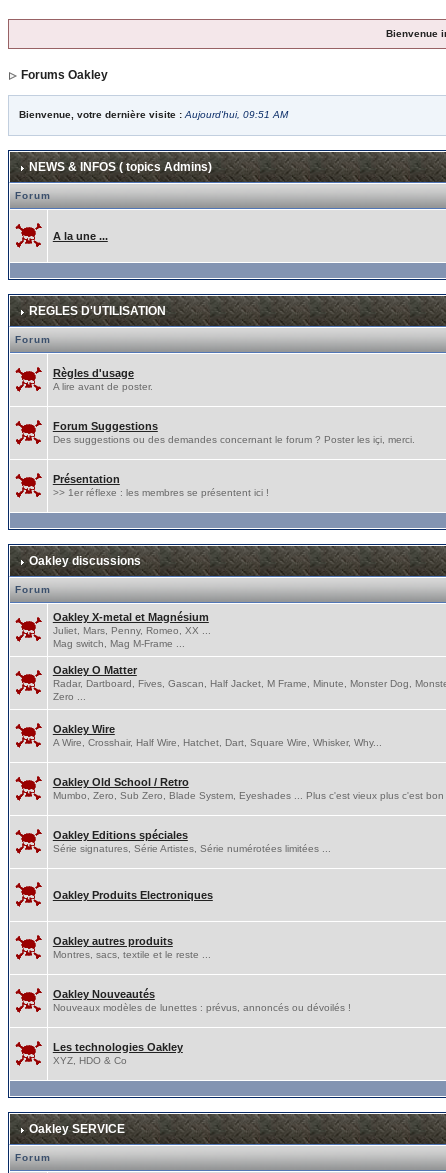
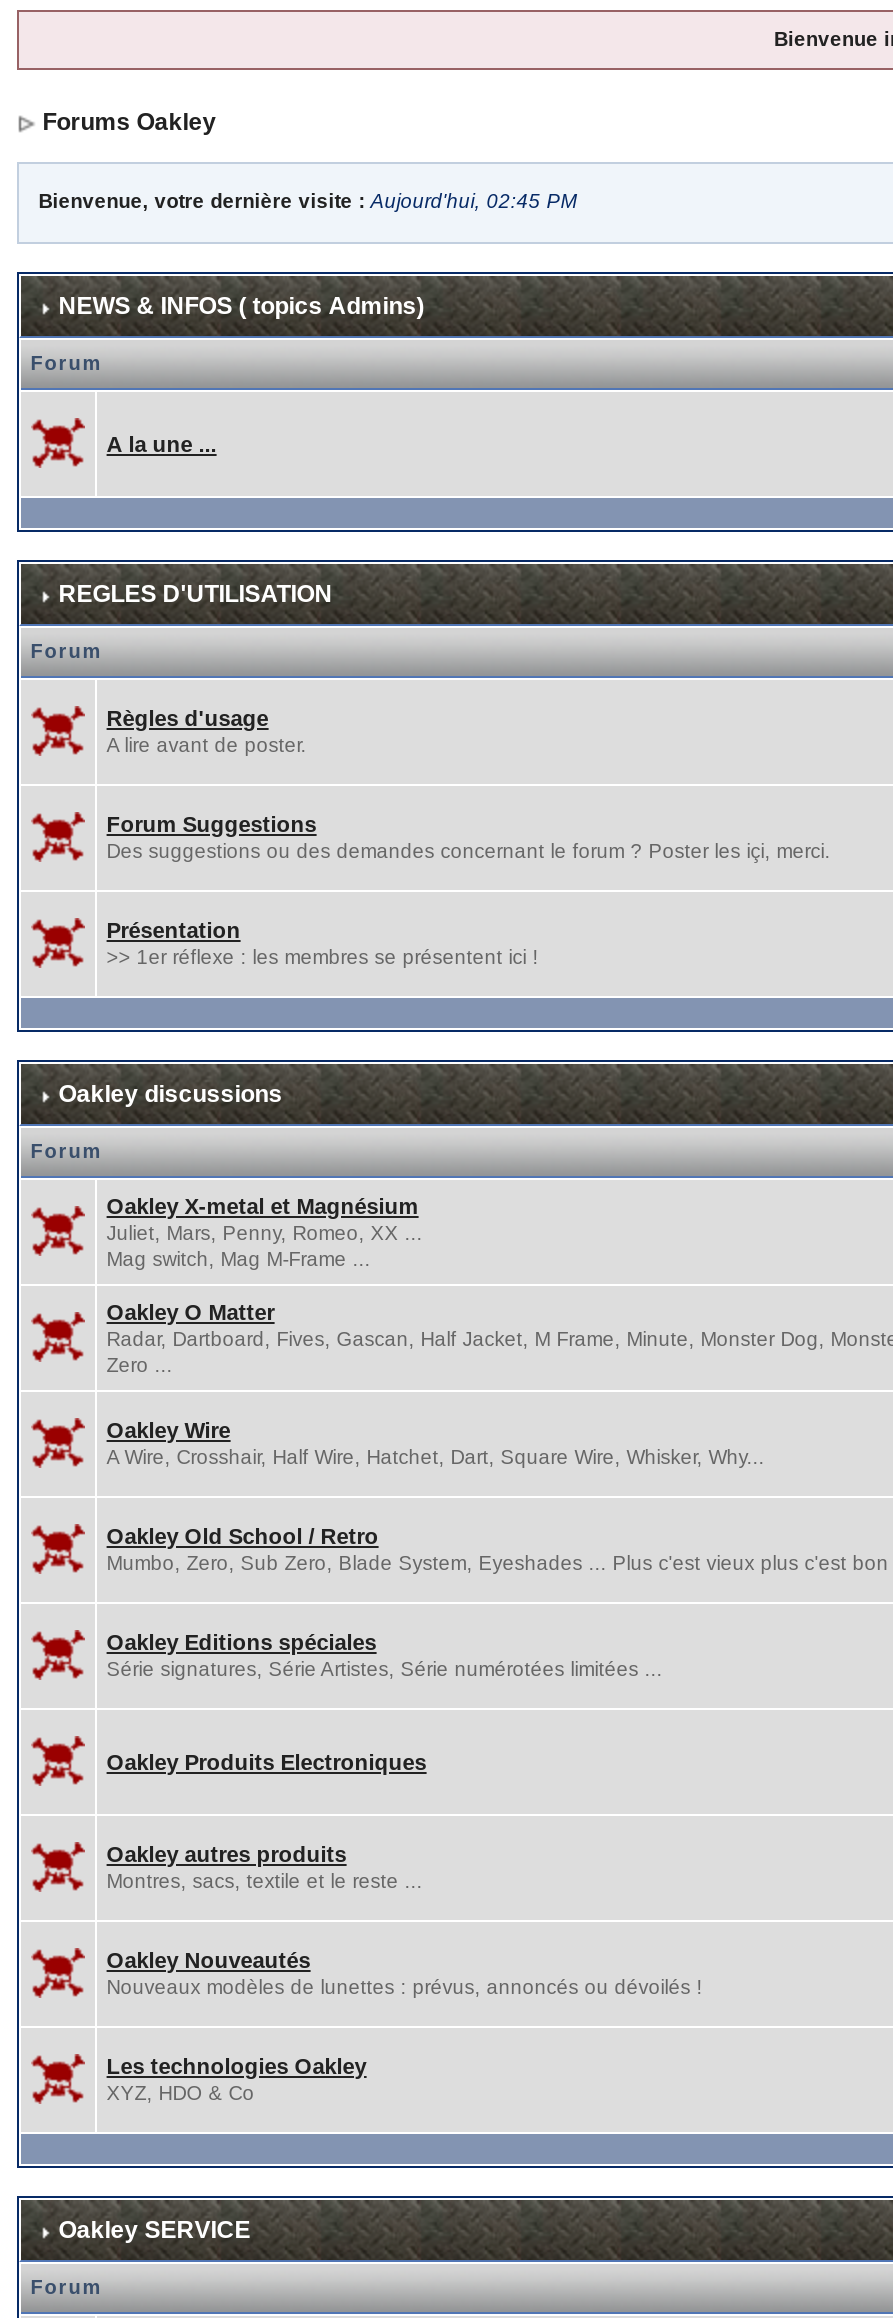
- Bienvenue, votre dernière visite : Aujourd'hui, 09:51 AM
+ Bienvenue, votre dernière visite : Aujourd'hui, 02:45 PM
